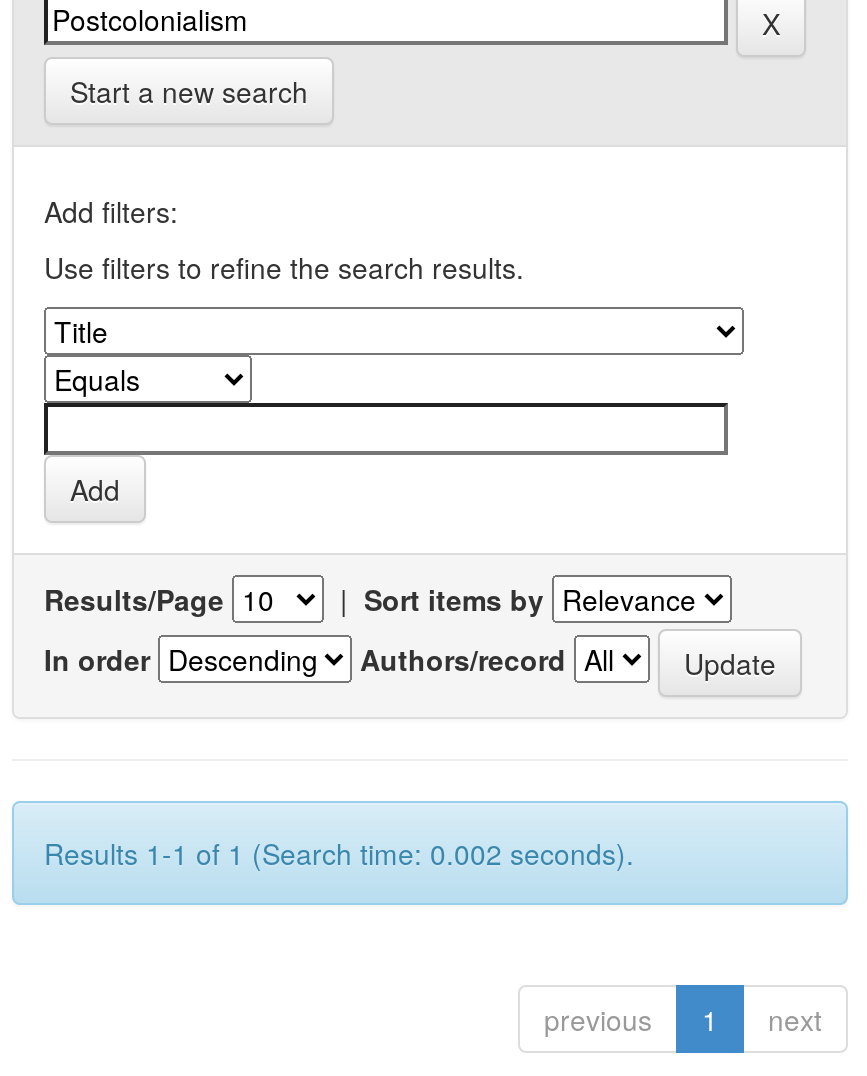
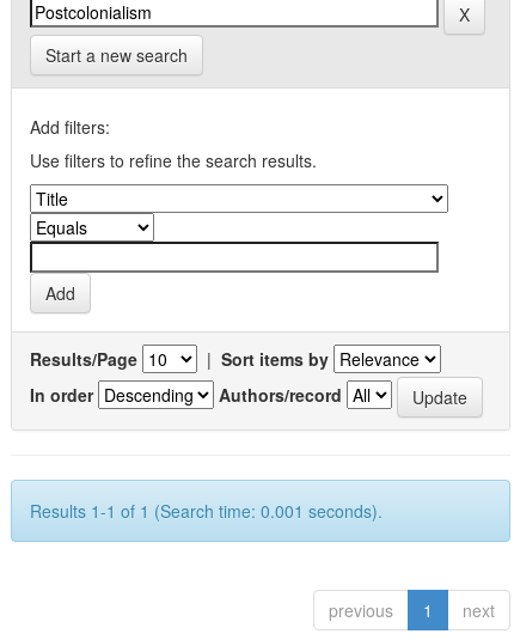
- Results 1-1 of 1 (Search time: 0.002 seconds).
+ Results 1-1 of 1 (Search time: 0.001 seconds).
